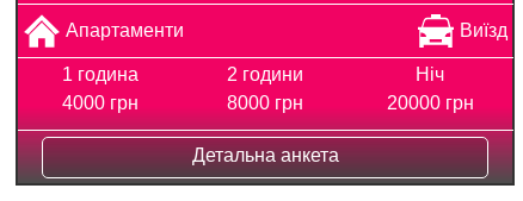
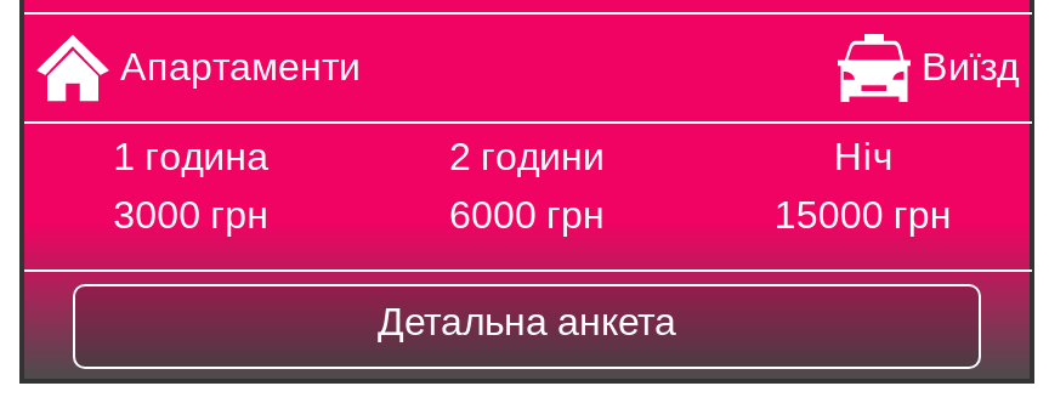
- 4000 грн
+ 3000 грн

- 8000 грн
+ 6000 грн

- 20000 грн
+ 15000 грн
